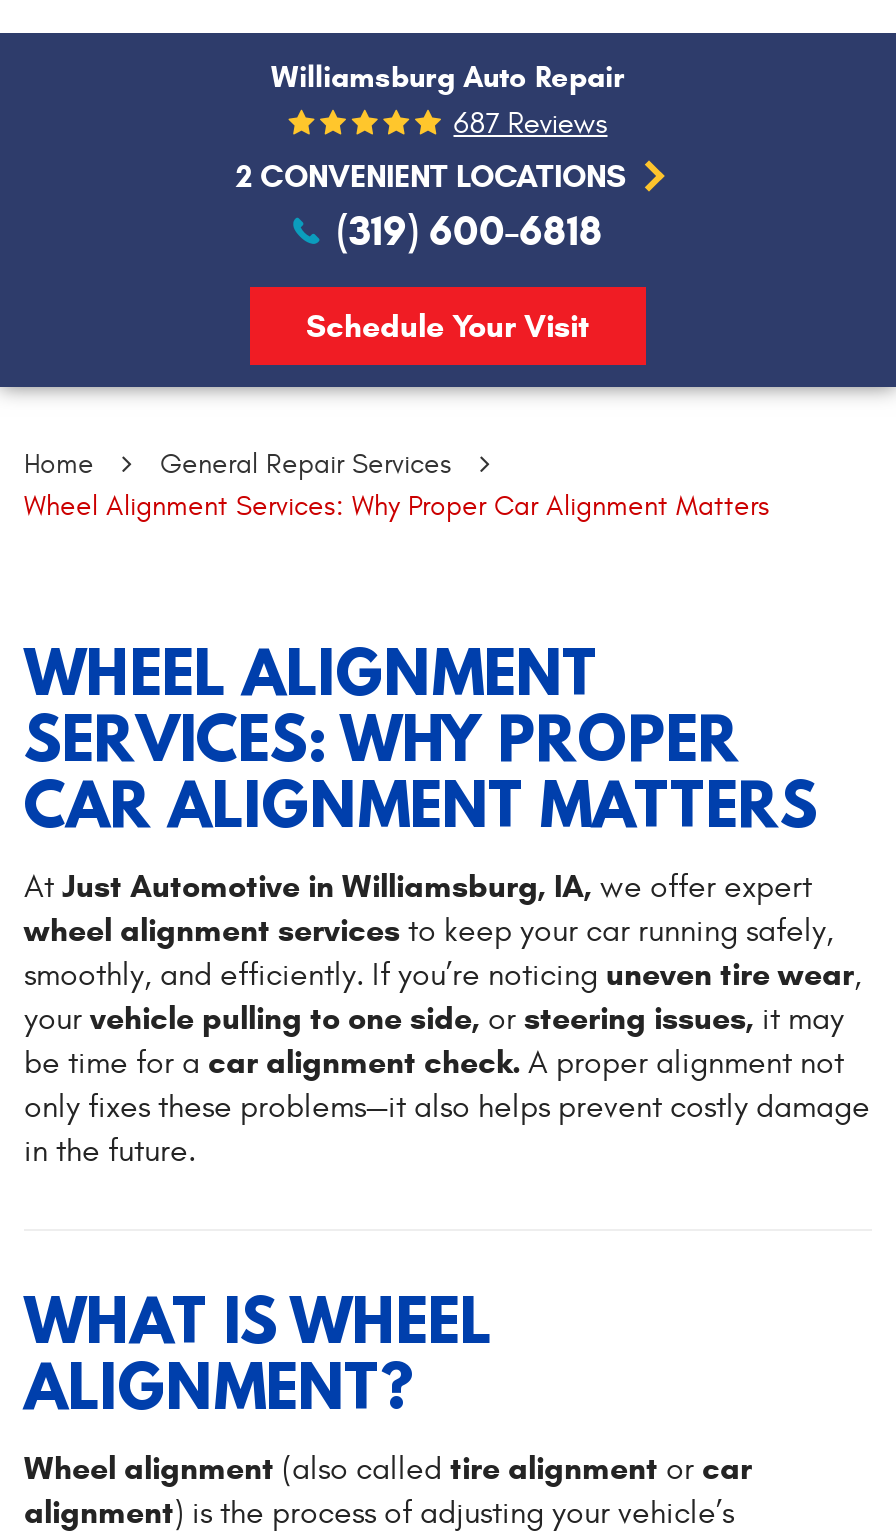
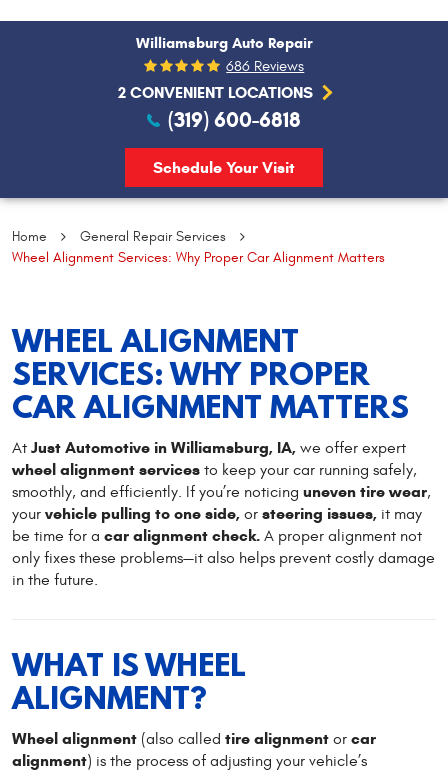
- 687 Reviews
+ 686 Reviews
